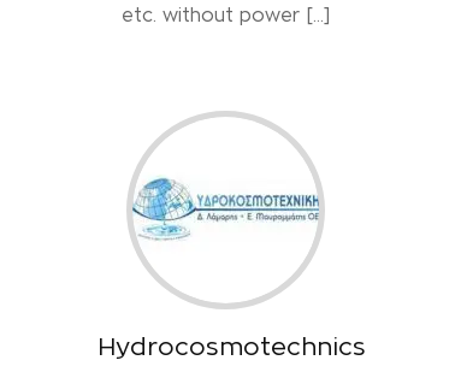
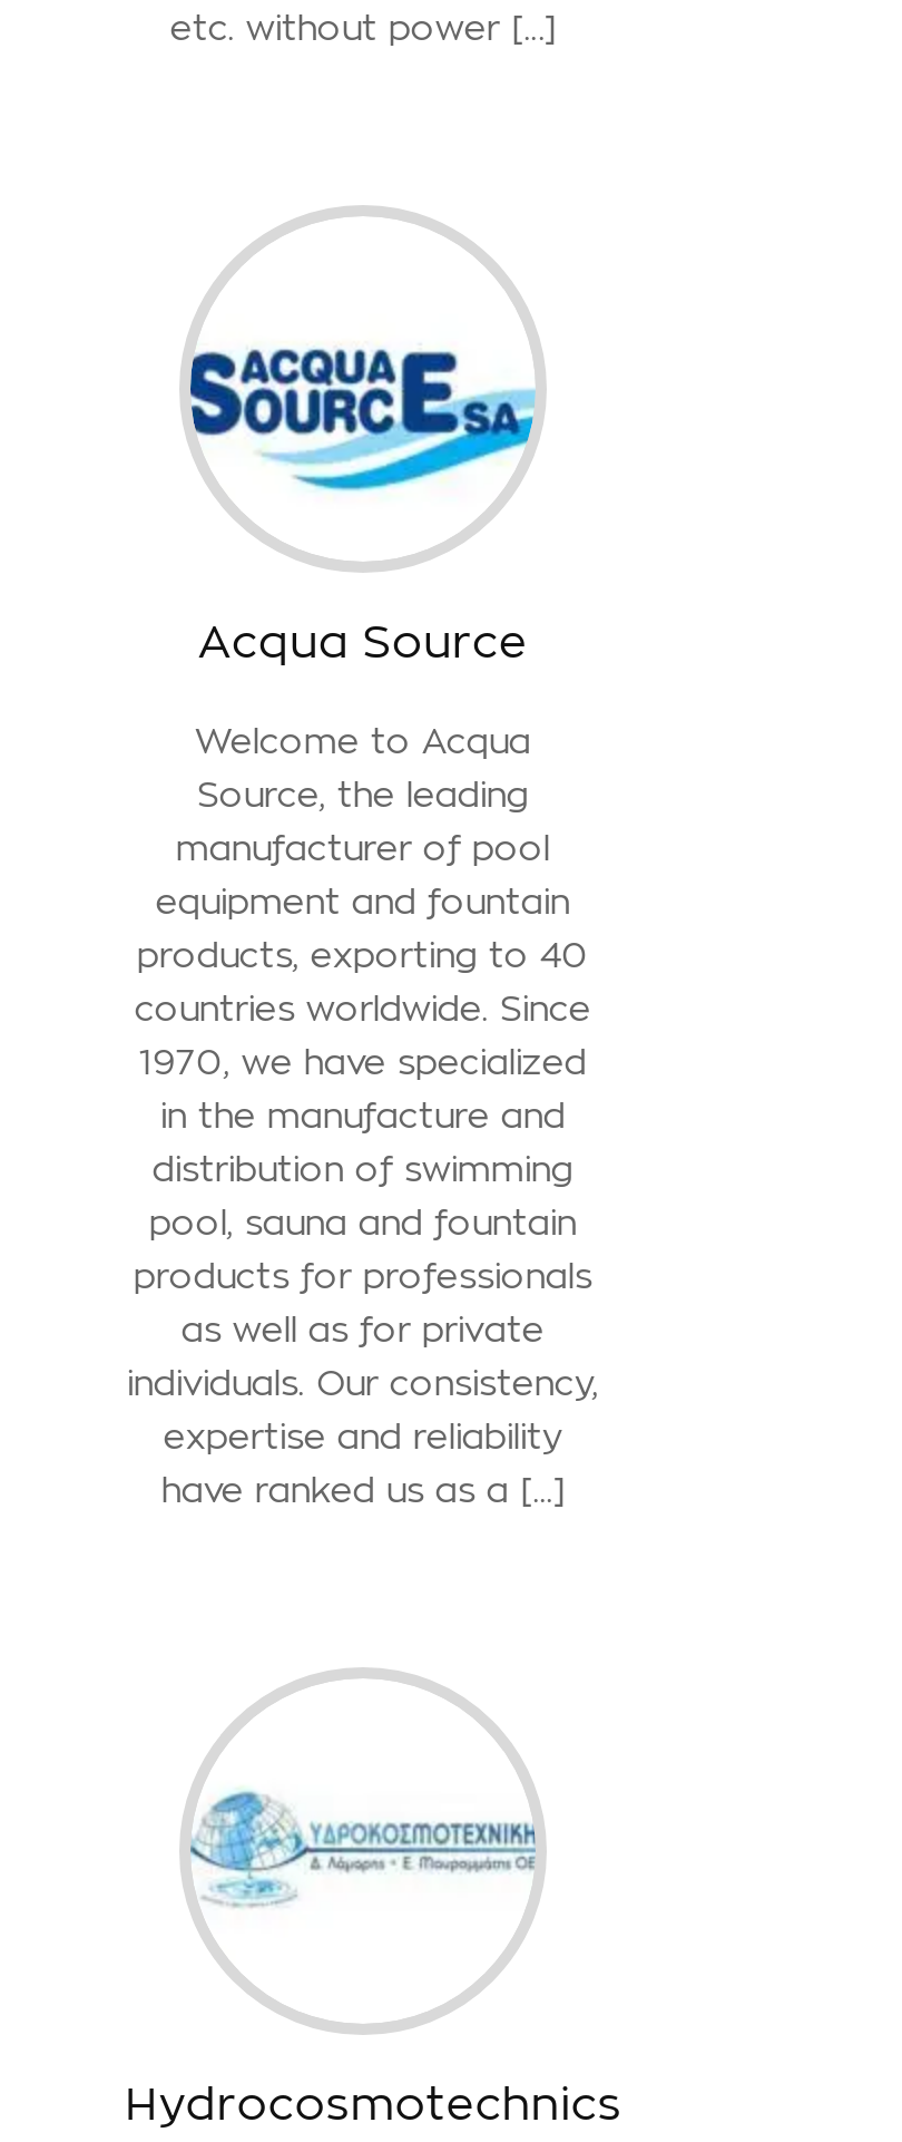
+ Acqua Source
+ Welcome to Acqua
+ Source, the leading
+ manufacturer of pool
+ equipment and fountain
+ products, exporting to 40
+ countries worldwide. Since
+ 1970, we have specialized
+ in the manufacture and
+ distribution of swimming
+ pool, sauna and fountain
+ products for professionals
+ as well as for private
+ individuals. Our consistency,
+ expertise and reliability
+ have ranked us as a [...]

+ [image]
